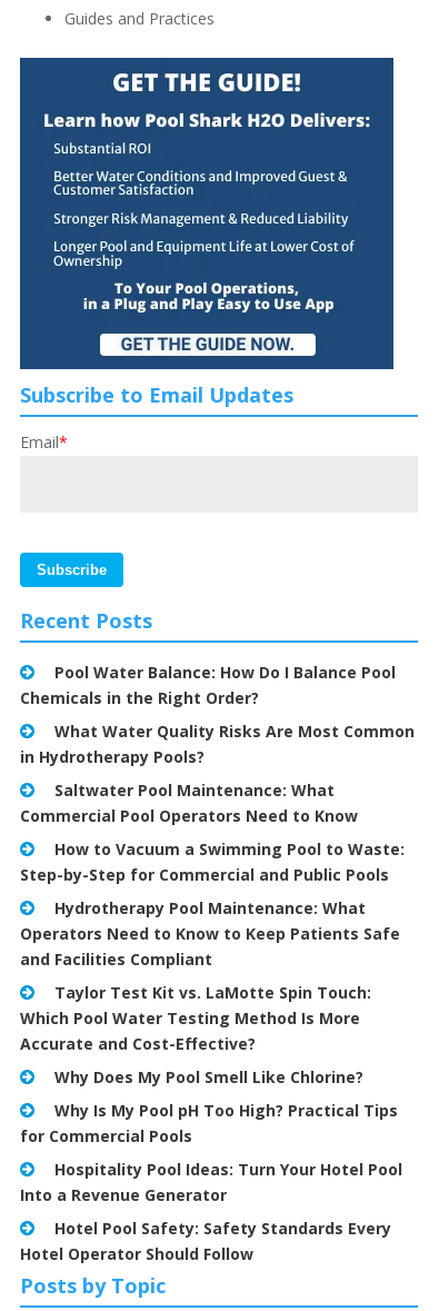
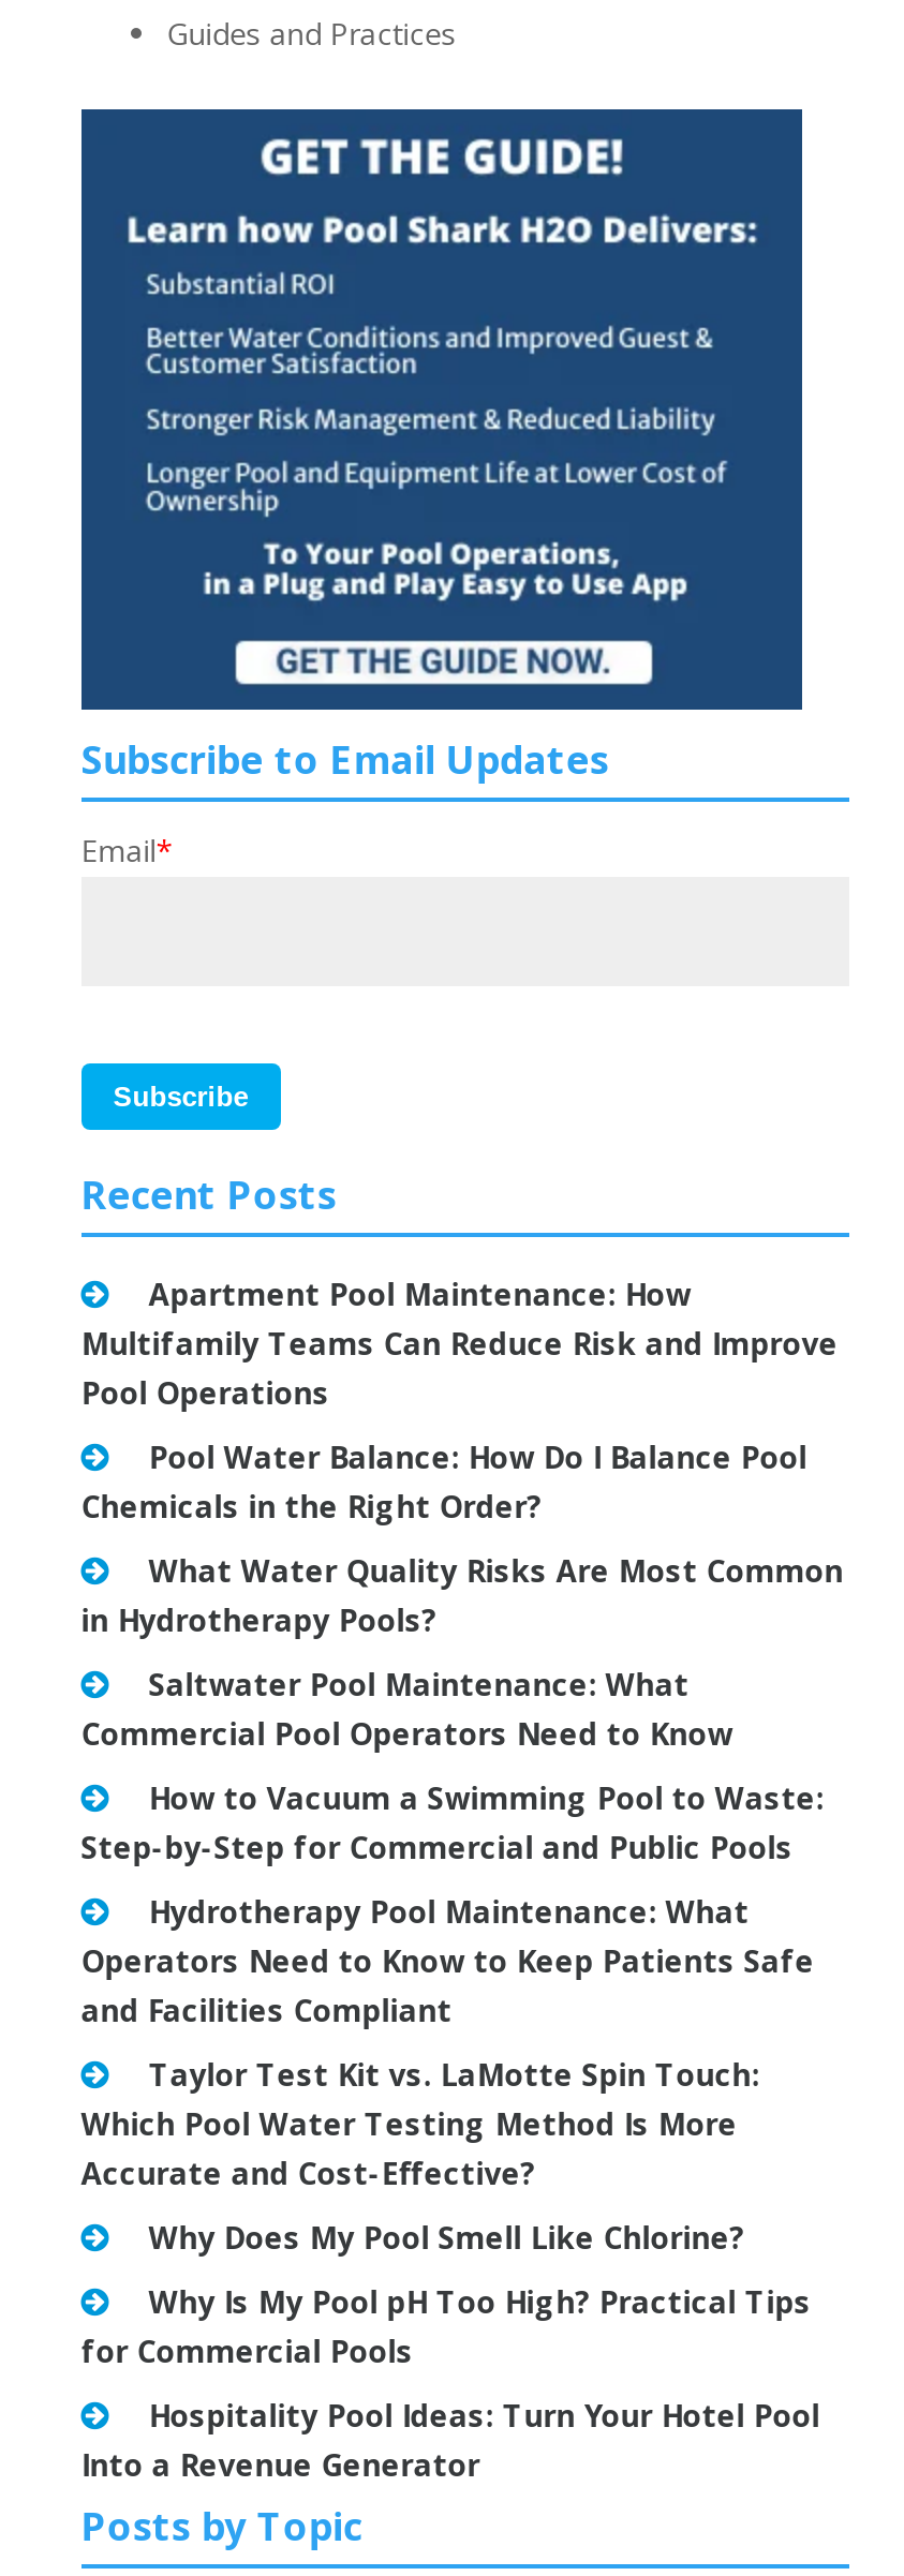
+ Apartment Pool Maintenance: How
+ Multifamily Teams Can Reduce Risk and Improve
+ Pool Operations

moved down: Pool Water Balance: How Do I Balance Pool | Chemicals in the Right Order? | What Water Quality Risks Are Most Common | ... | Hospitality Pool Ideas: Turn Your Hotel Pool | Into a Revenue Generator

- Hotel Pool Safety: Safety Standards Every
- Hotel Operator Should Follow
